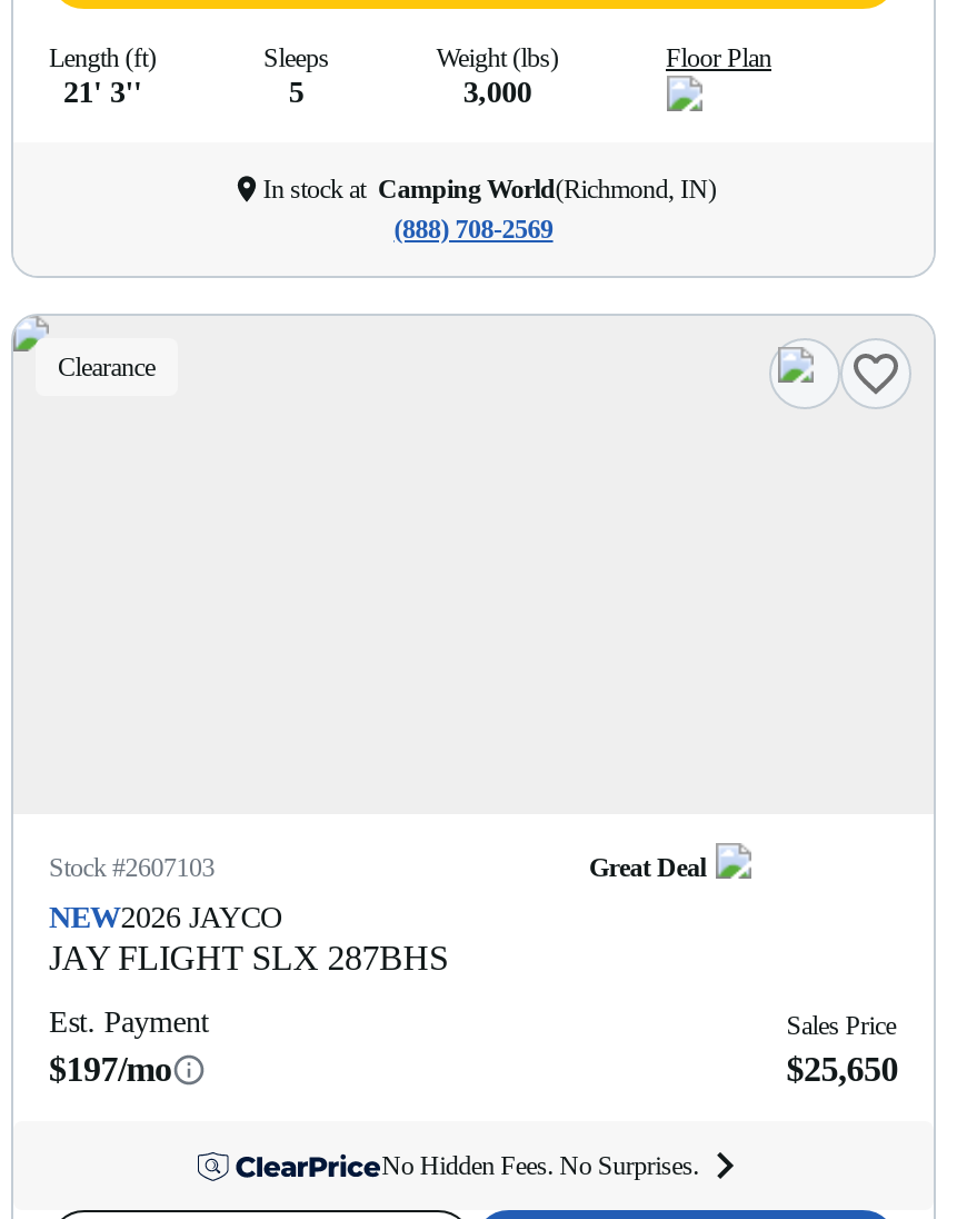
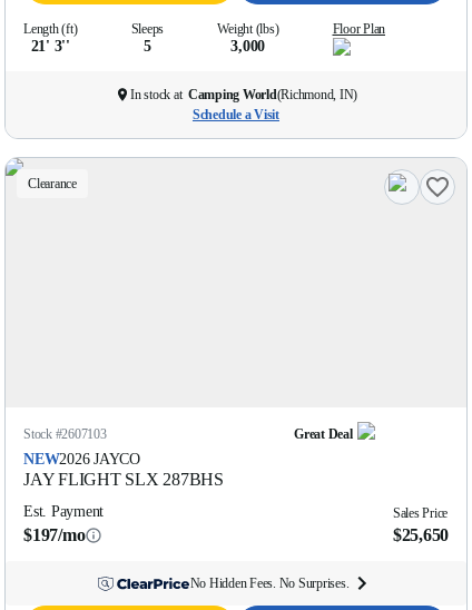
- (888) 708-2569
+ Schedule a Visit
